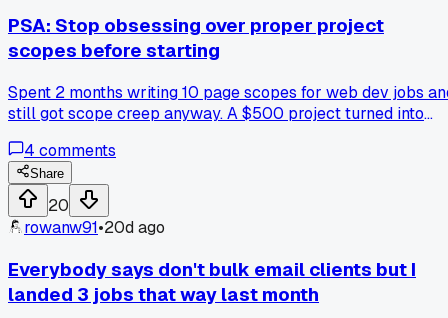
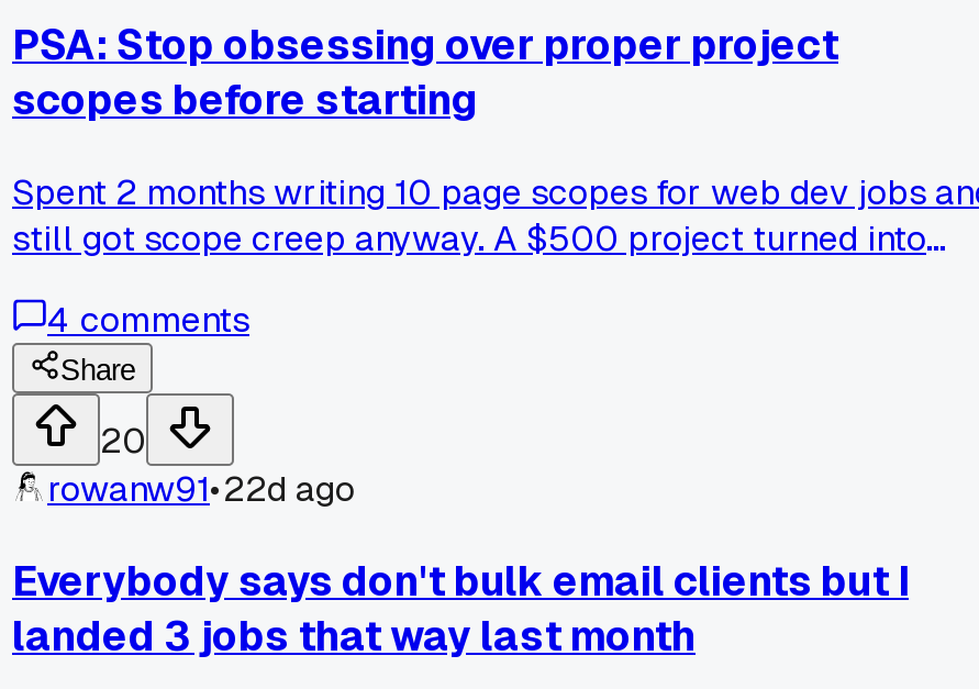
- rowanw91•20d ago
+ rowanw91•22d ago
